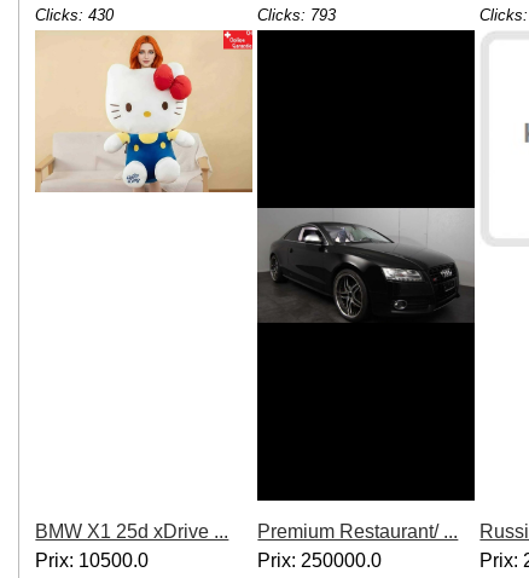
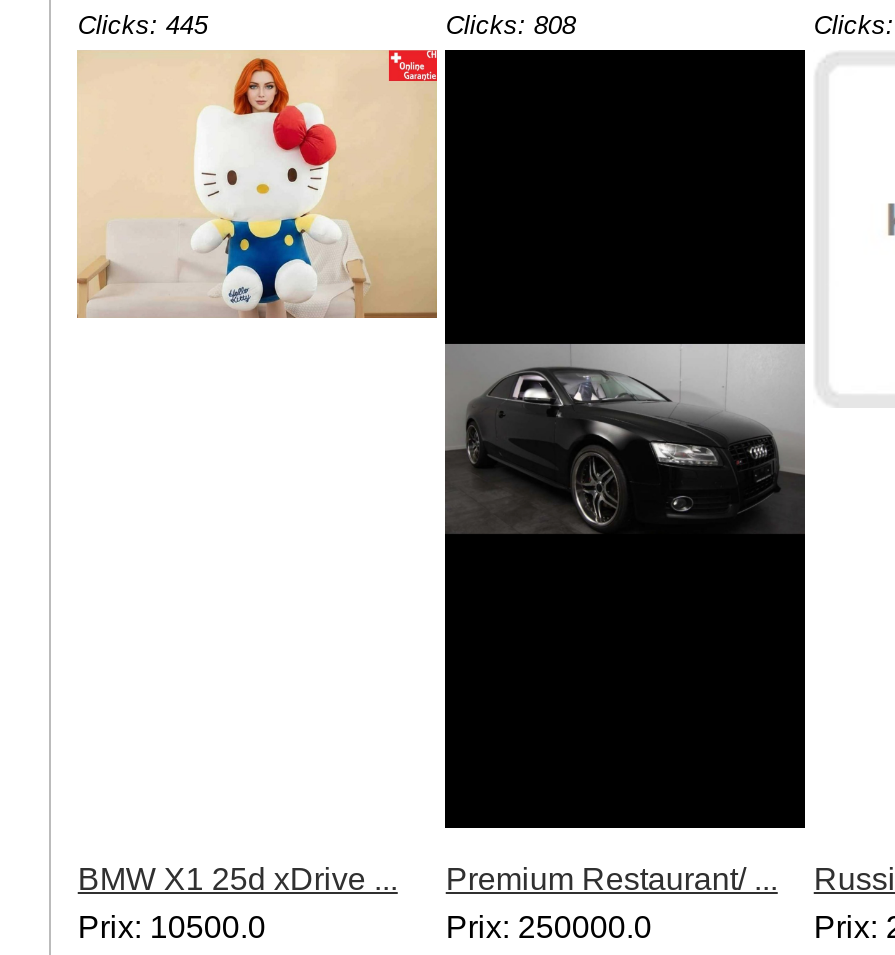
- Clicks: 430
+ Clicks: 445

- Clicks: 793
+ Clicks: 808
